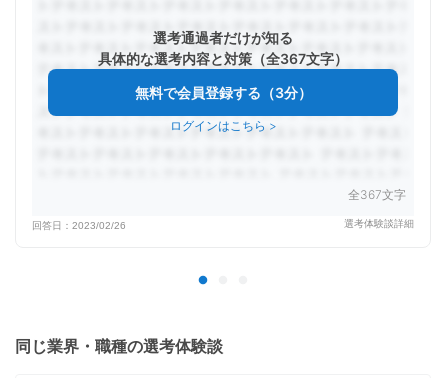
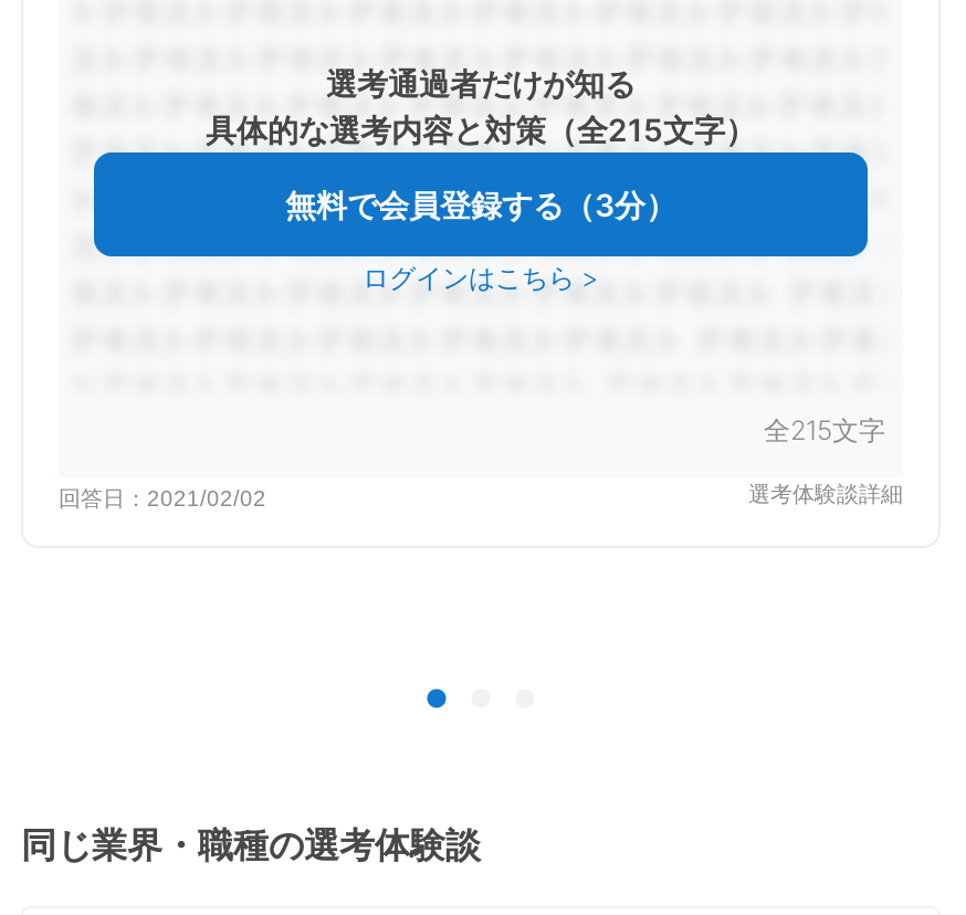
- 具体的な選考内容と対策（全367文字）
+ 具体的な選考内容と対策（全215文字）

- 全367文字
+ 全215文字

- 回答日：2023/02/26
+ 回答日：2021/02/02
